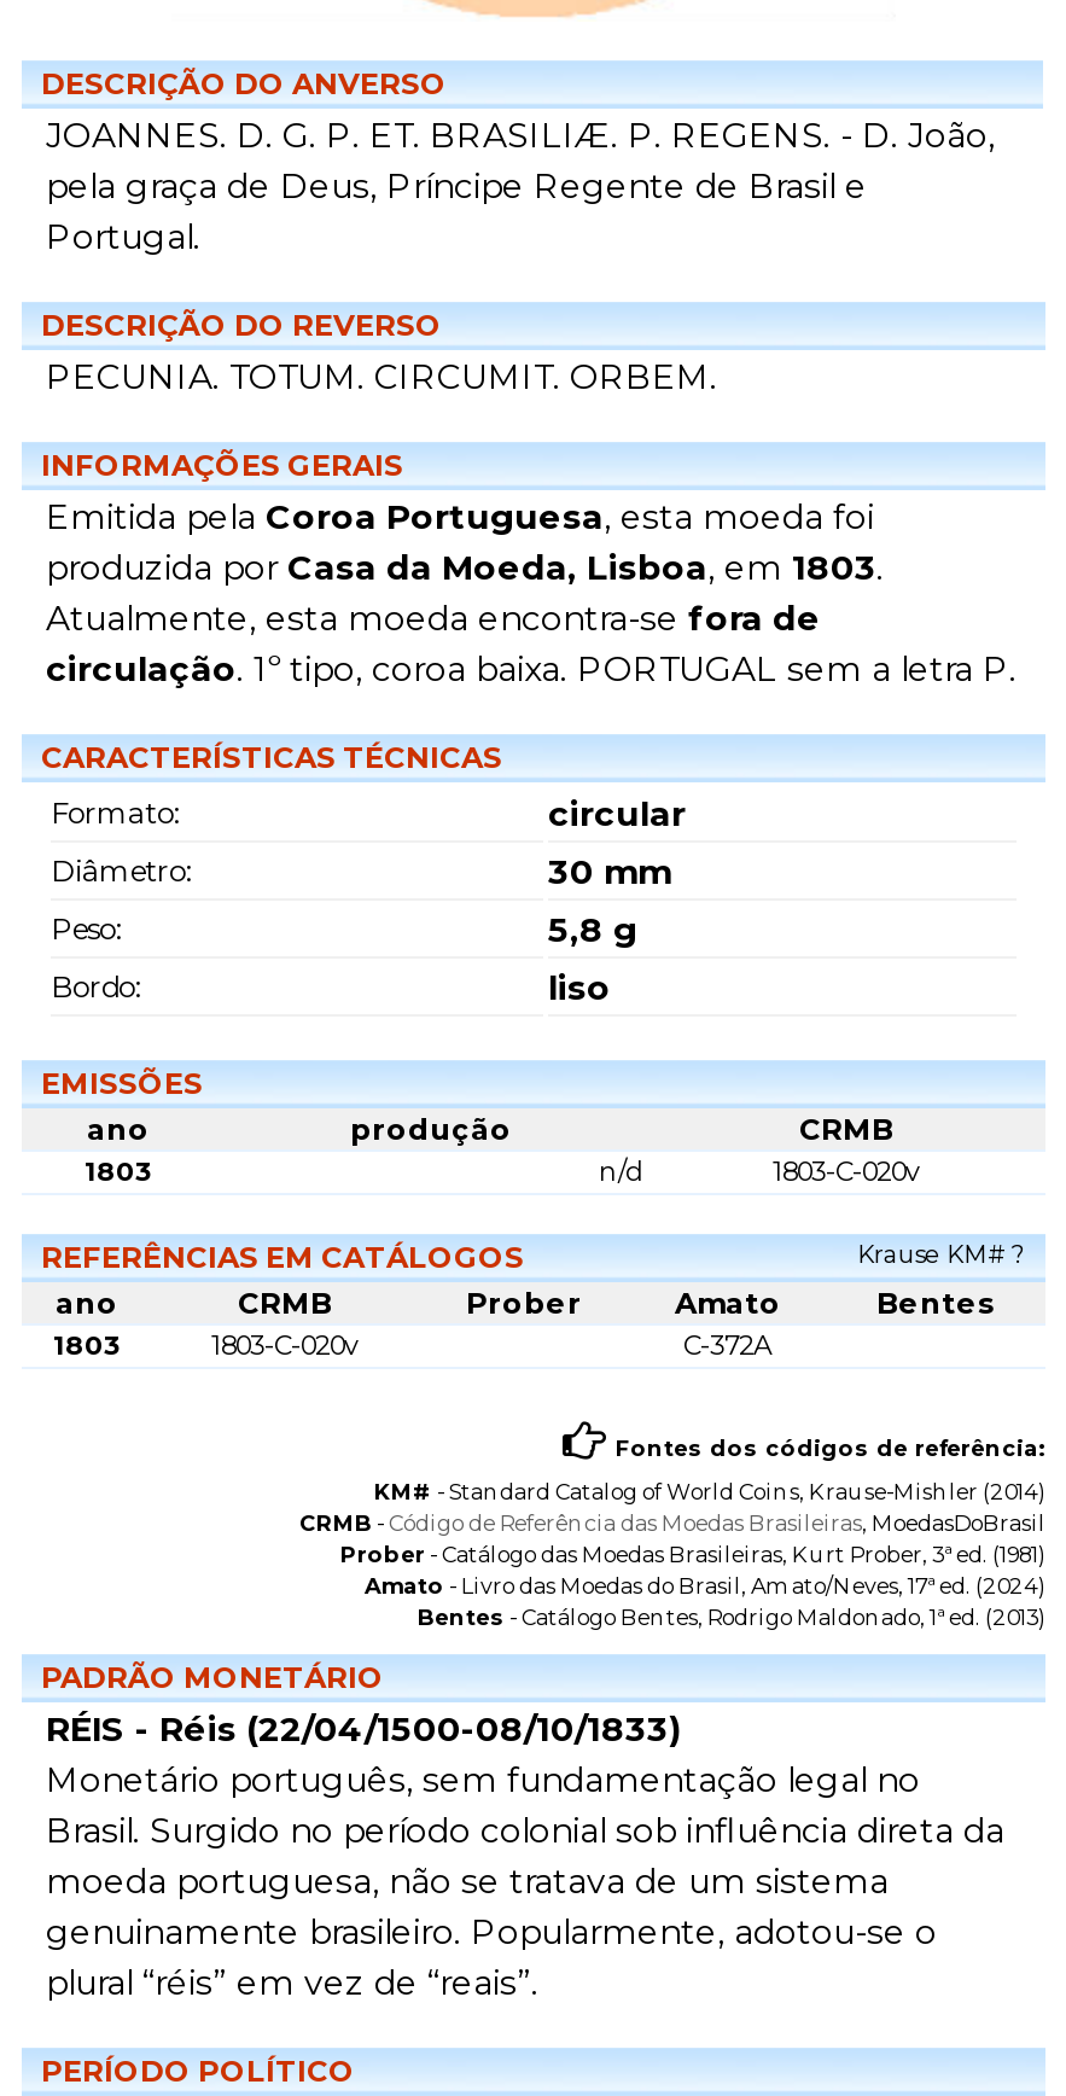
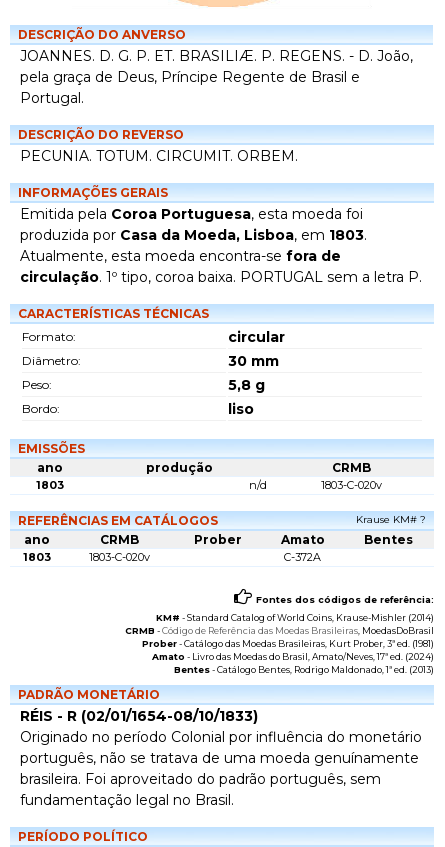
- RÉIS - Réis (22/04/1500-08/10/1833)
- Monetário português, sem fundamentação legal no
- Brasil. Surgido no período colonial sob influência direta da
- moeda portuguesa, não se tratava de um sistema
- genuinamente brasileiro. Popularmente, adotou-se o
- plural “réis” em vez de “reais”.
+ RÉIS - R (02/01/1654-08/10/1833)
+ Originado no período Colonial por influência do monetário
+ português, não se tratava de uma moeda genuínamente
+ brasileira. Foi aproveitado do padrão português, sem
+ fundamentação legal no Brasil.
